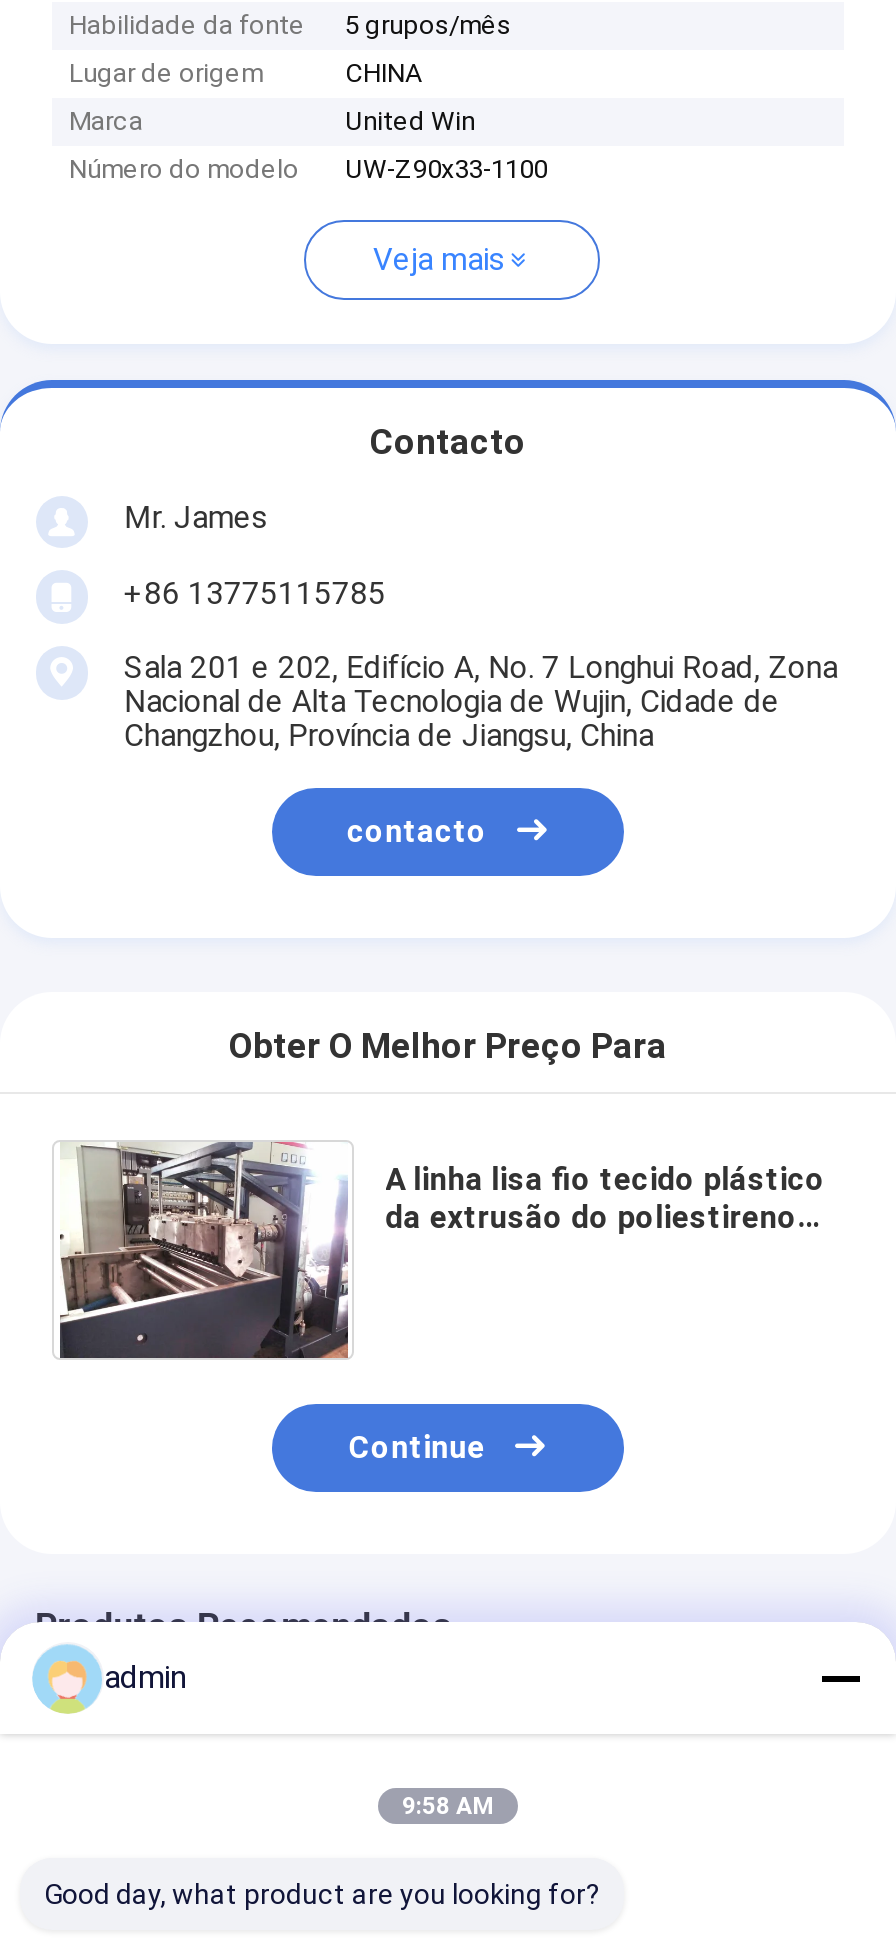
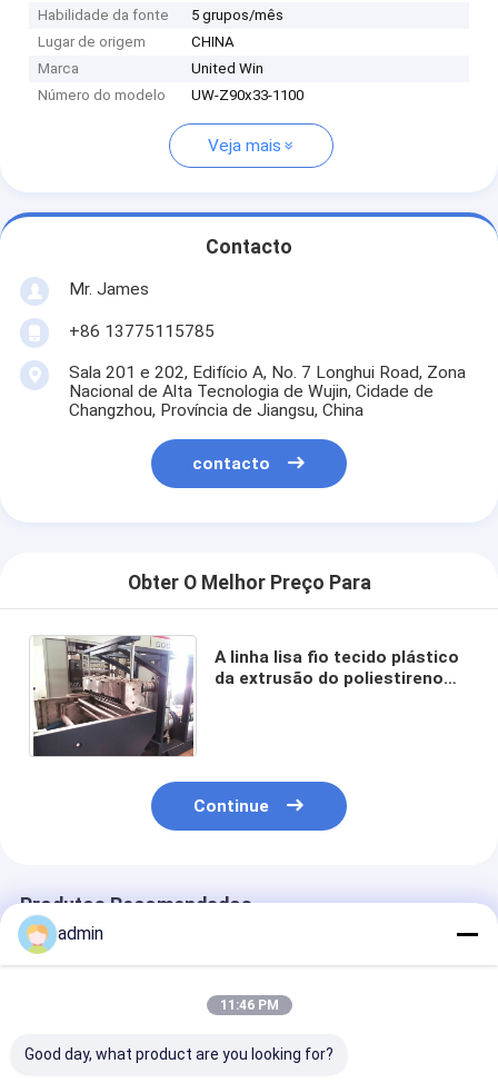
- 9:58 AM
+ 11:46 PM
